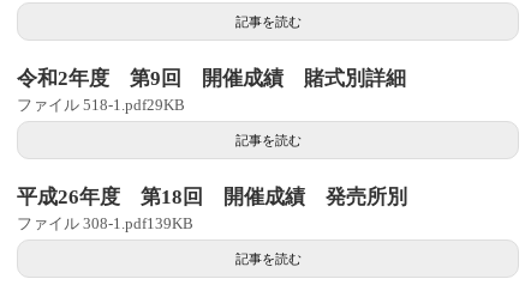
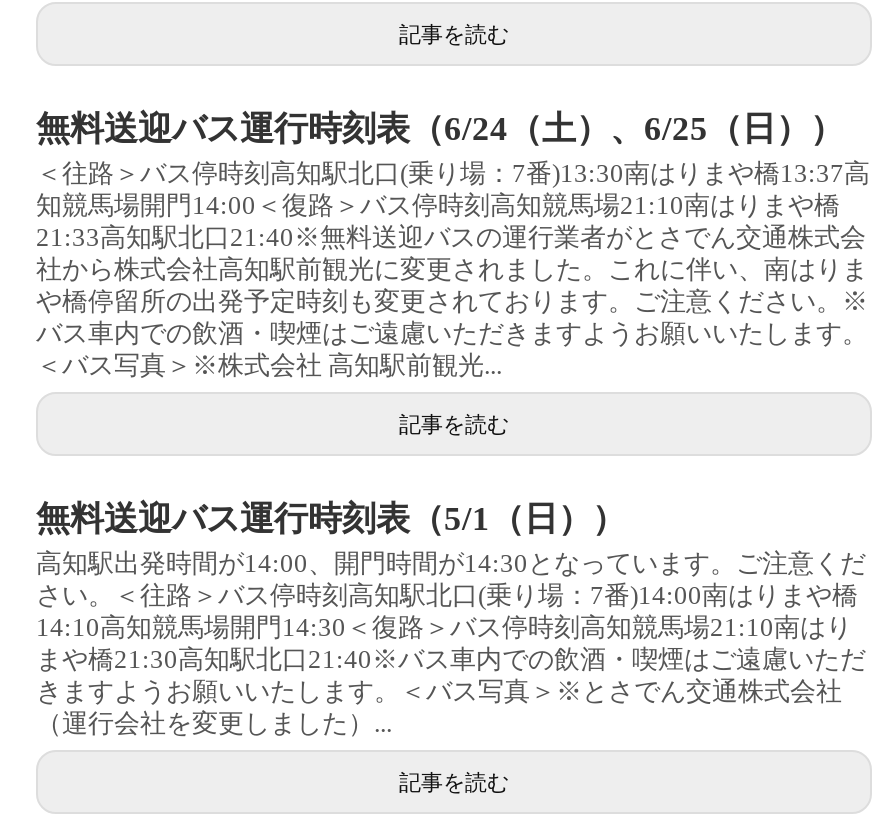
- 令和2年度 第9回 開催成績 賭式別詳細
- ファイル 518-1.pdf29KB
+ 無料送迎バス運行時刻表（6/24（土）、6/25（日））
+ ＜往路＞バス停時刻高知駅北口(乗り場：7番)13:30南はりまや橋13:37高
+ 知競馬場開門14:00＜復路＞バス停時刻高知競馬場21:10南はりまや橋
+ 21:33高知駅北口21:40※無料送迎バスの運行業者がとさでん交通株式会
+ 社から株式会社高知駅前観光に変更されました。これに伴い、南はりま
+ や橋停留所の出発予定時刻も変更されております。ご注意ください。※
+ バス車内での飲酒・喫煙はご遠慮いただきますようお願いいたします。
+ ＜バス写真＞※株式会社 高知駅前観光...

- 平成26年度 第18回 開催成績 発売所別
- ファイル 308-1.pdf139KB
+ 無料送迎バス運行時刻表（5/1（日））
+ 高知駅出発時間が14:00、開門時間が14:30となっています。ご注意くだ
+ さい。＜往路＞バス停時刻高知駅北口(乗り場：7番)14:00南はりまや橋
+ 14:10高知競馬場開門14:30＜復路＞バス停時刻高知競馬場21:10南はり
+ まや橋21:30高知駅北口21:40※バス車内での飲酒・喫煙はご遠慮いただ
+ きますようお願いいたします。＜バス写真＞※とさでん交通株式会社
+ （運行会社を変更しました）...
